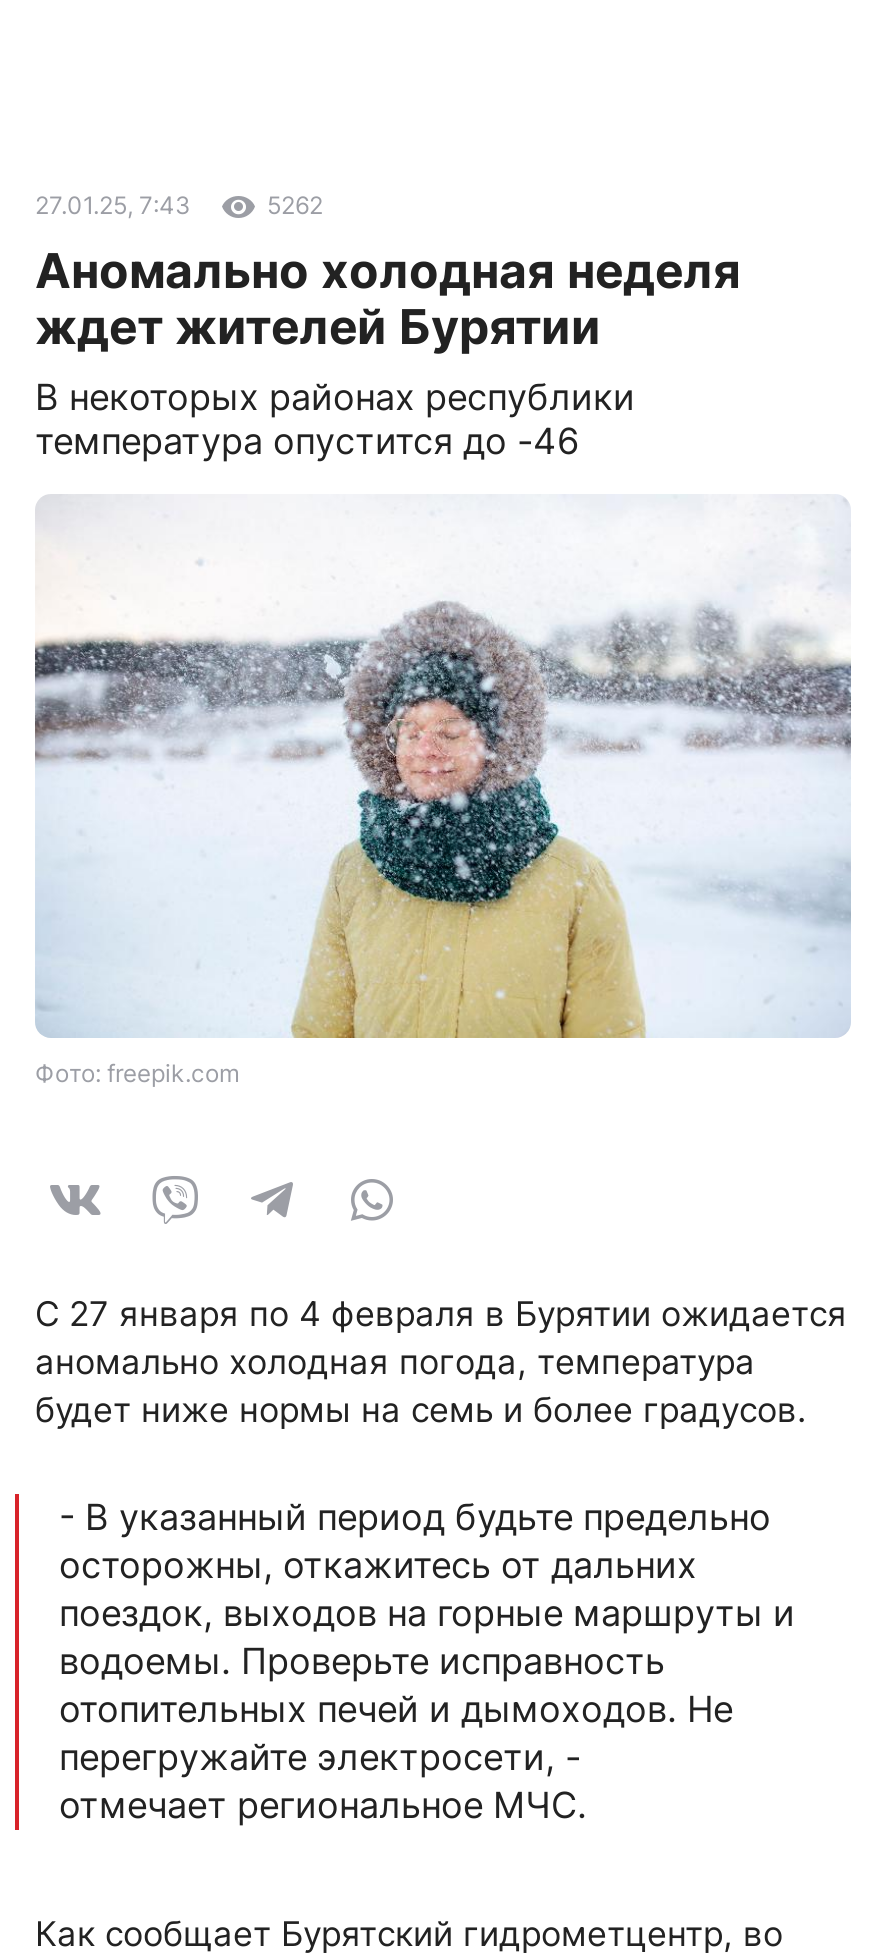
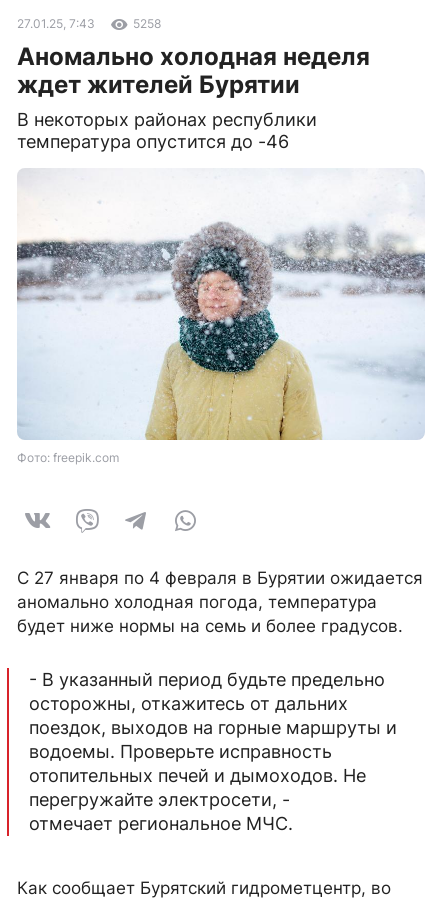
- 5262
+ 5258
